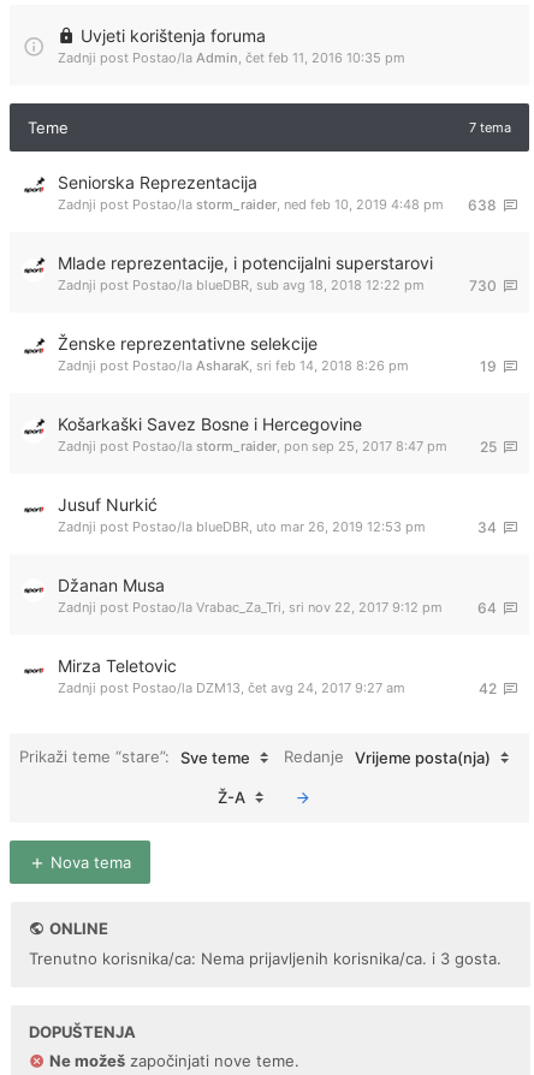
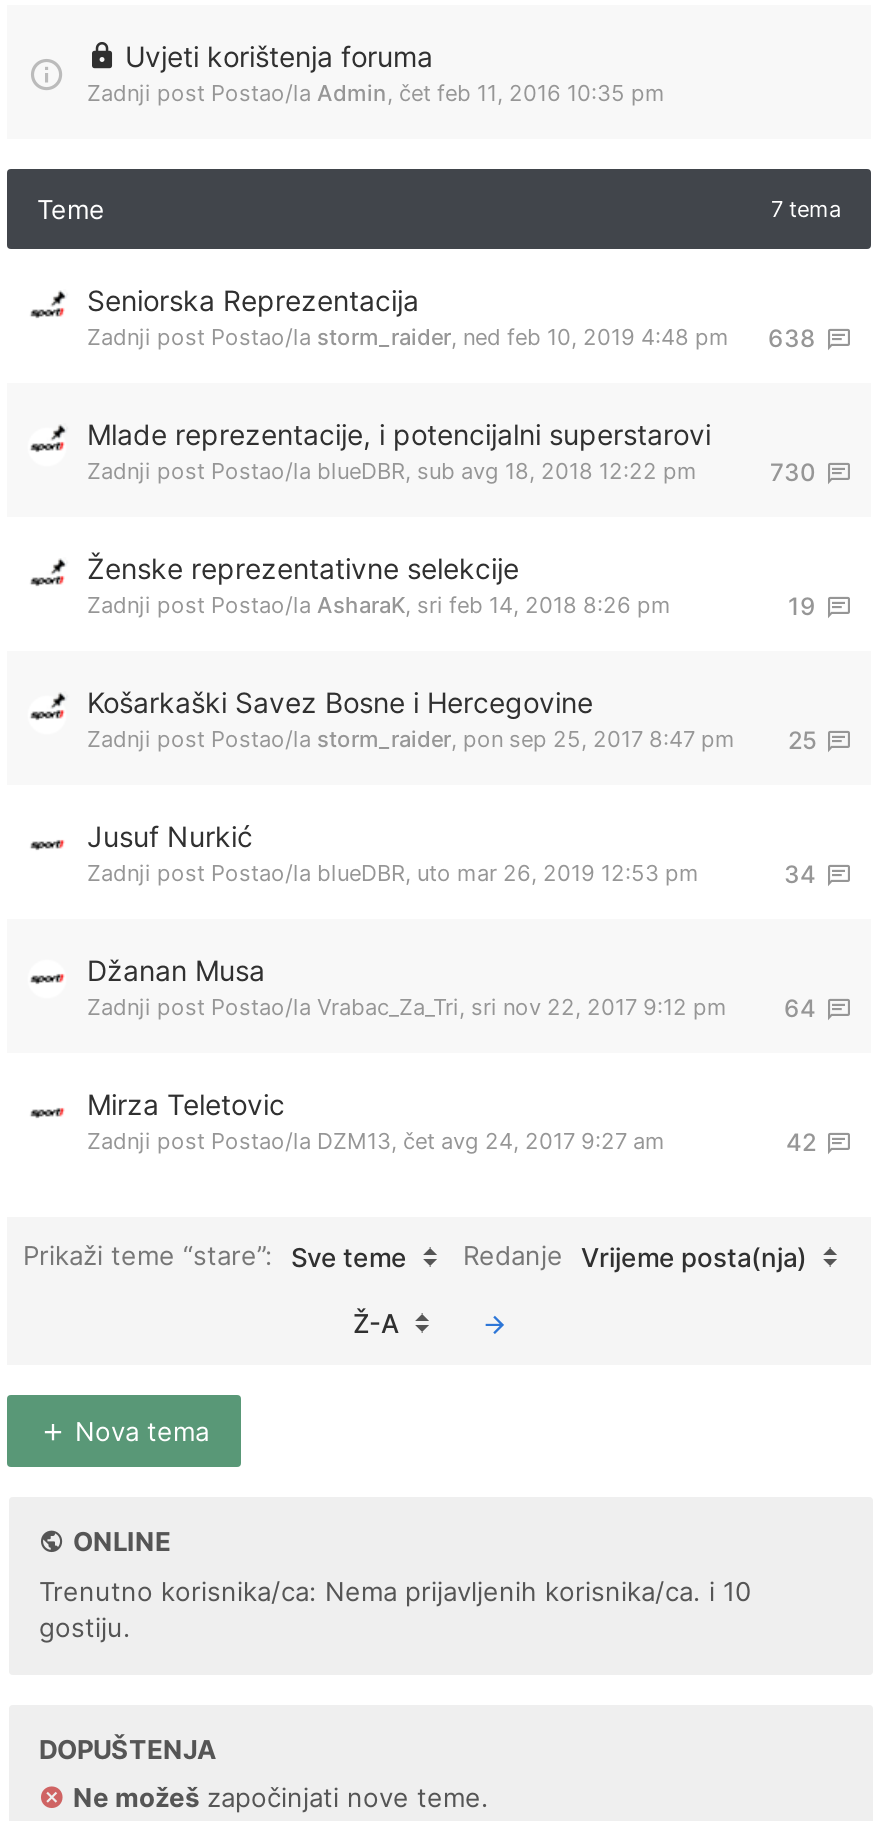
- Trenutno korisnika/ca: Nema prijavljenih korisnika/ca. i 3 gosta.
+ Trenutno korisnika/ca: Nema prijavljenih korisnika/ca. i 10
+ gostiju.
